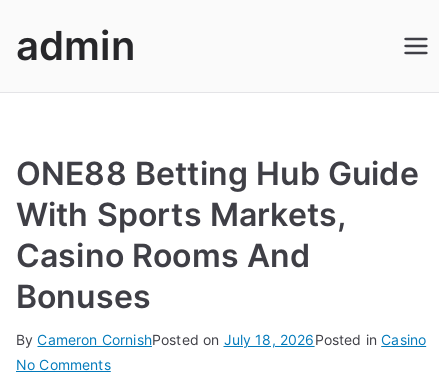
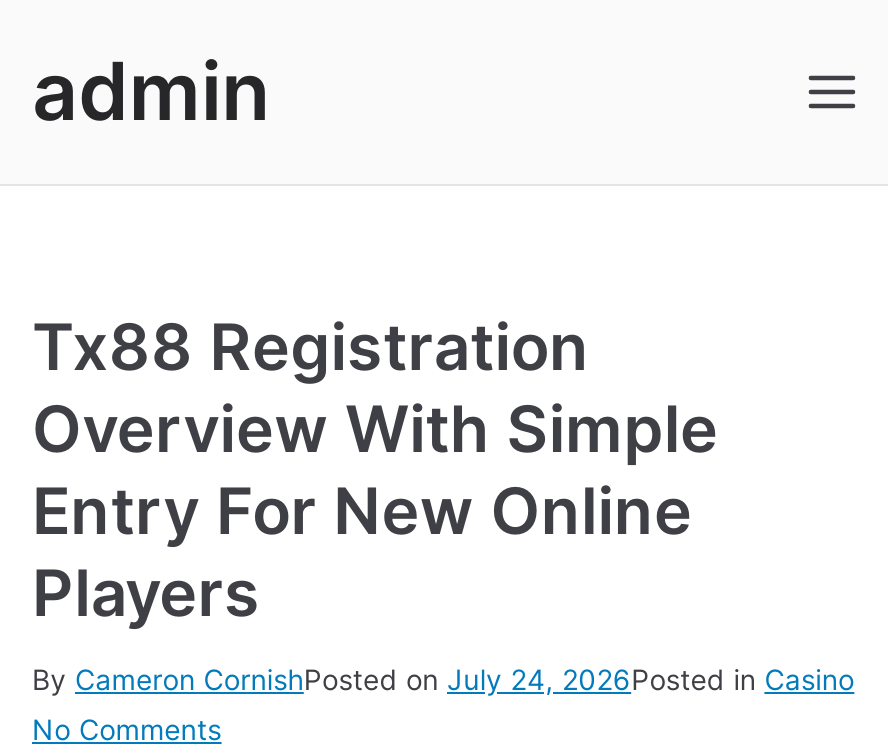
- ONE88 Betting Hub Guide
- With Sports Markets,
- Casino Rooms And
- Bonuses
- By Cameron CornishPosted on July 18, 2026 Posted in Casino
+ Tx88 Registration
+ Overview With Simple
+ Entry For New Online
+ Players
+ By Cameron CornishPosted on July 24, 2026 Posted in Casino
